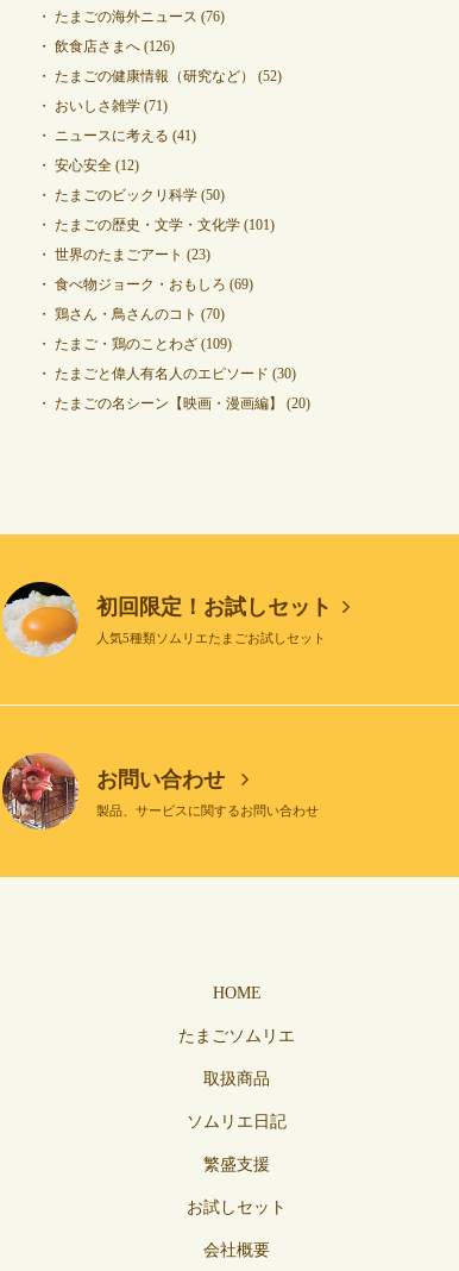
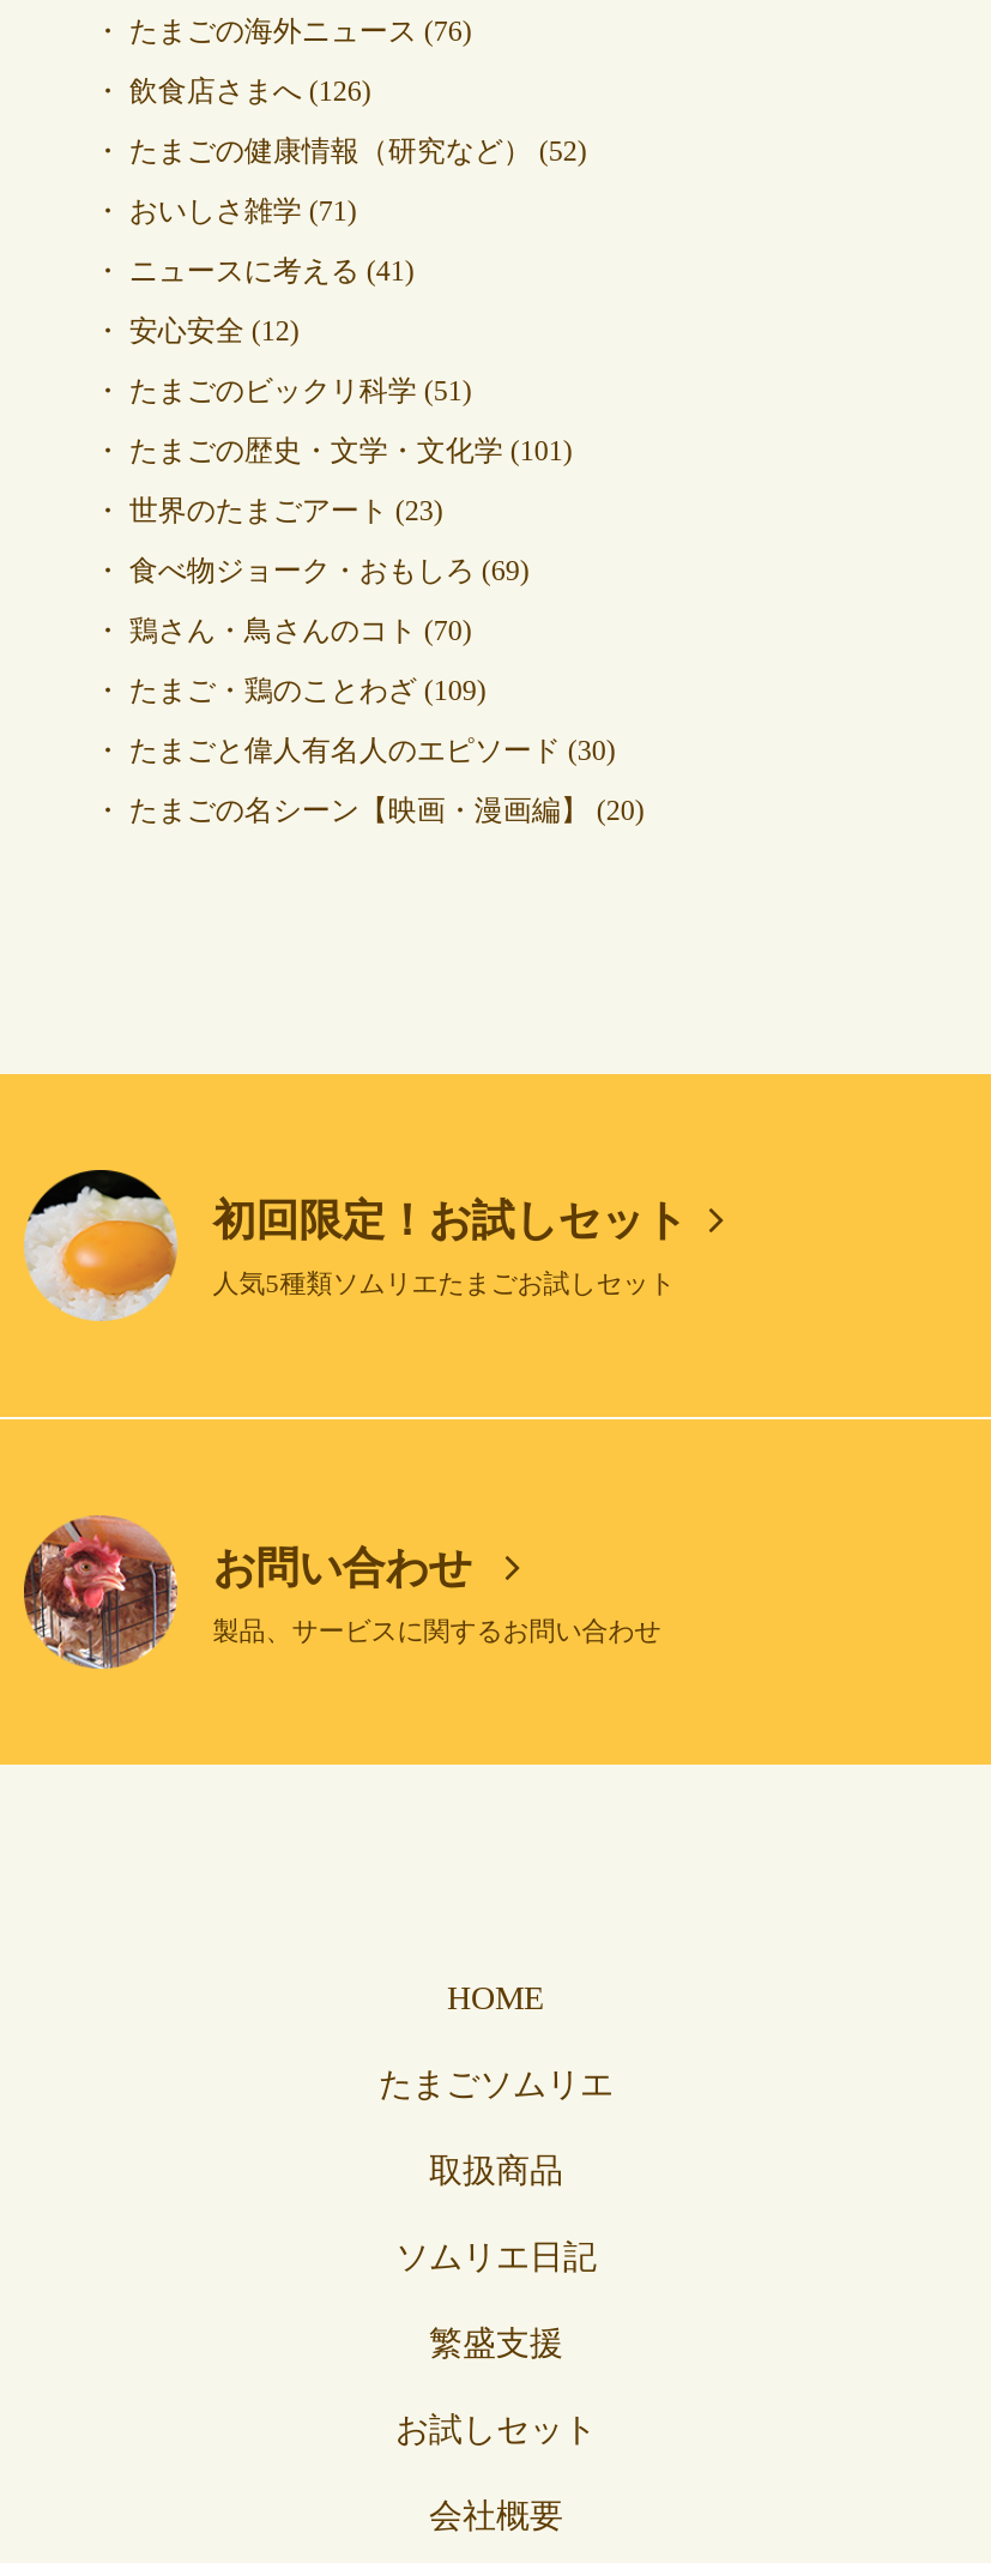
- たまごのビックリ科学(50)
+ たまごのビックリ科学(51)
